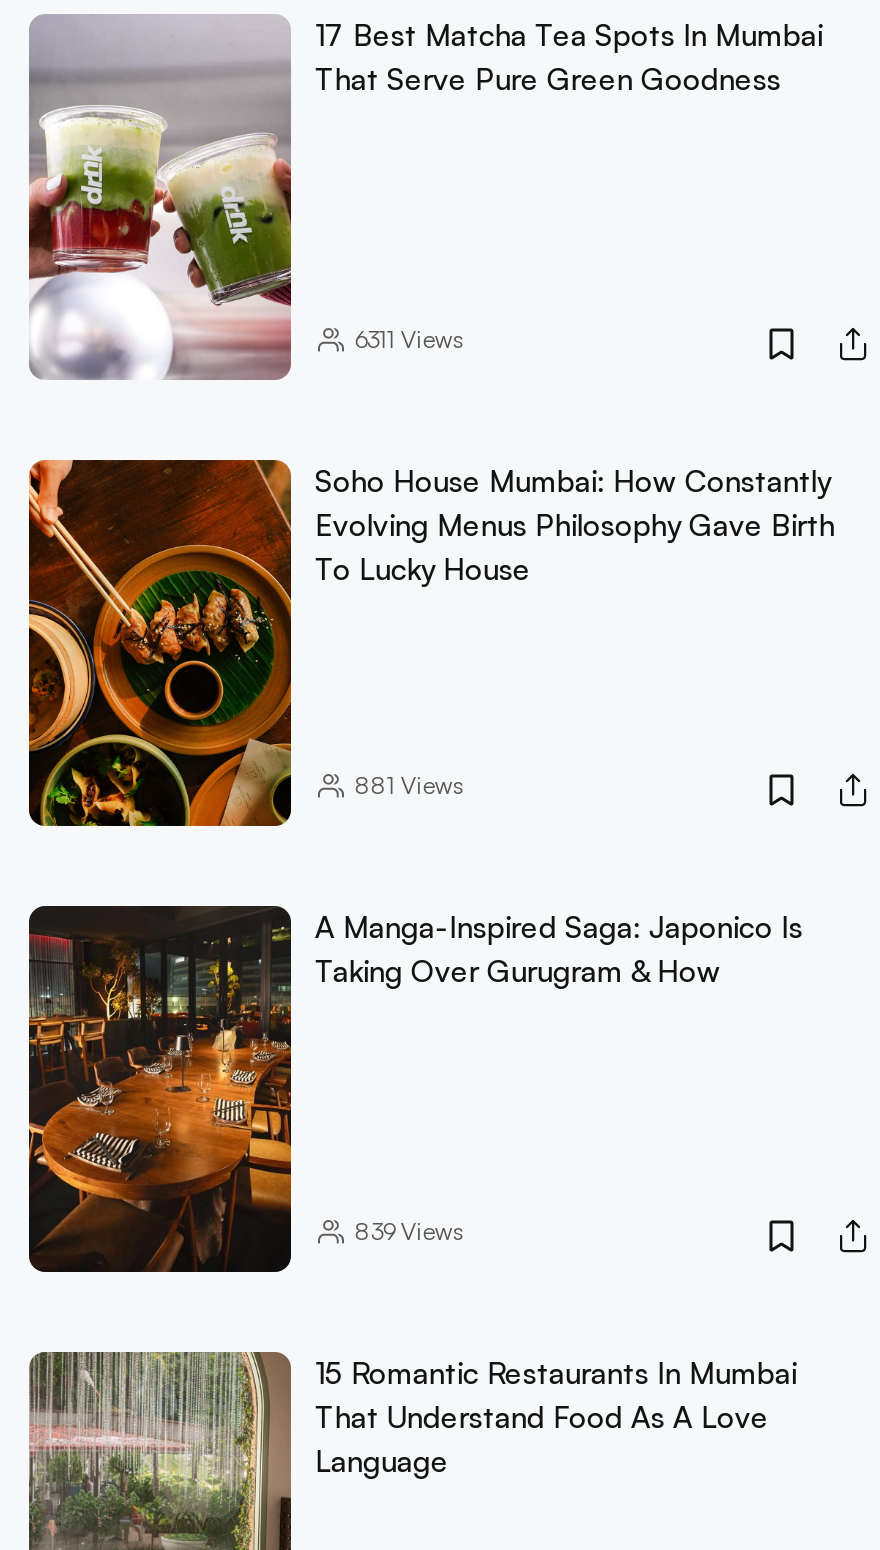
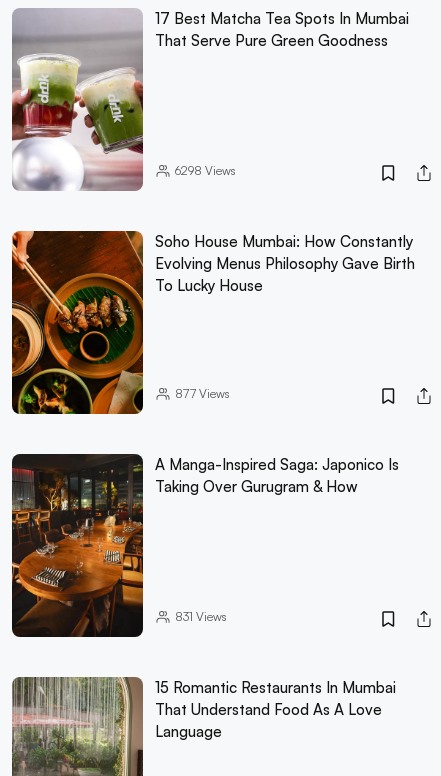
- 6311 Views
+ 6298 Views

- 881 Views
+ 877 Views

- 839Views
+ 831Views
